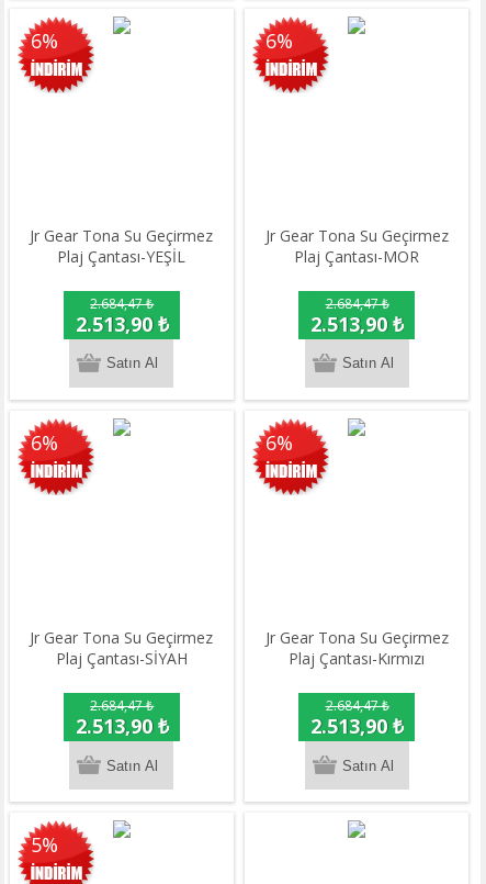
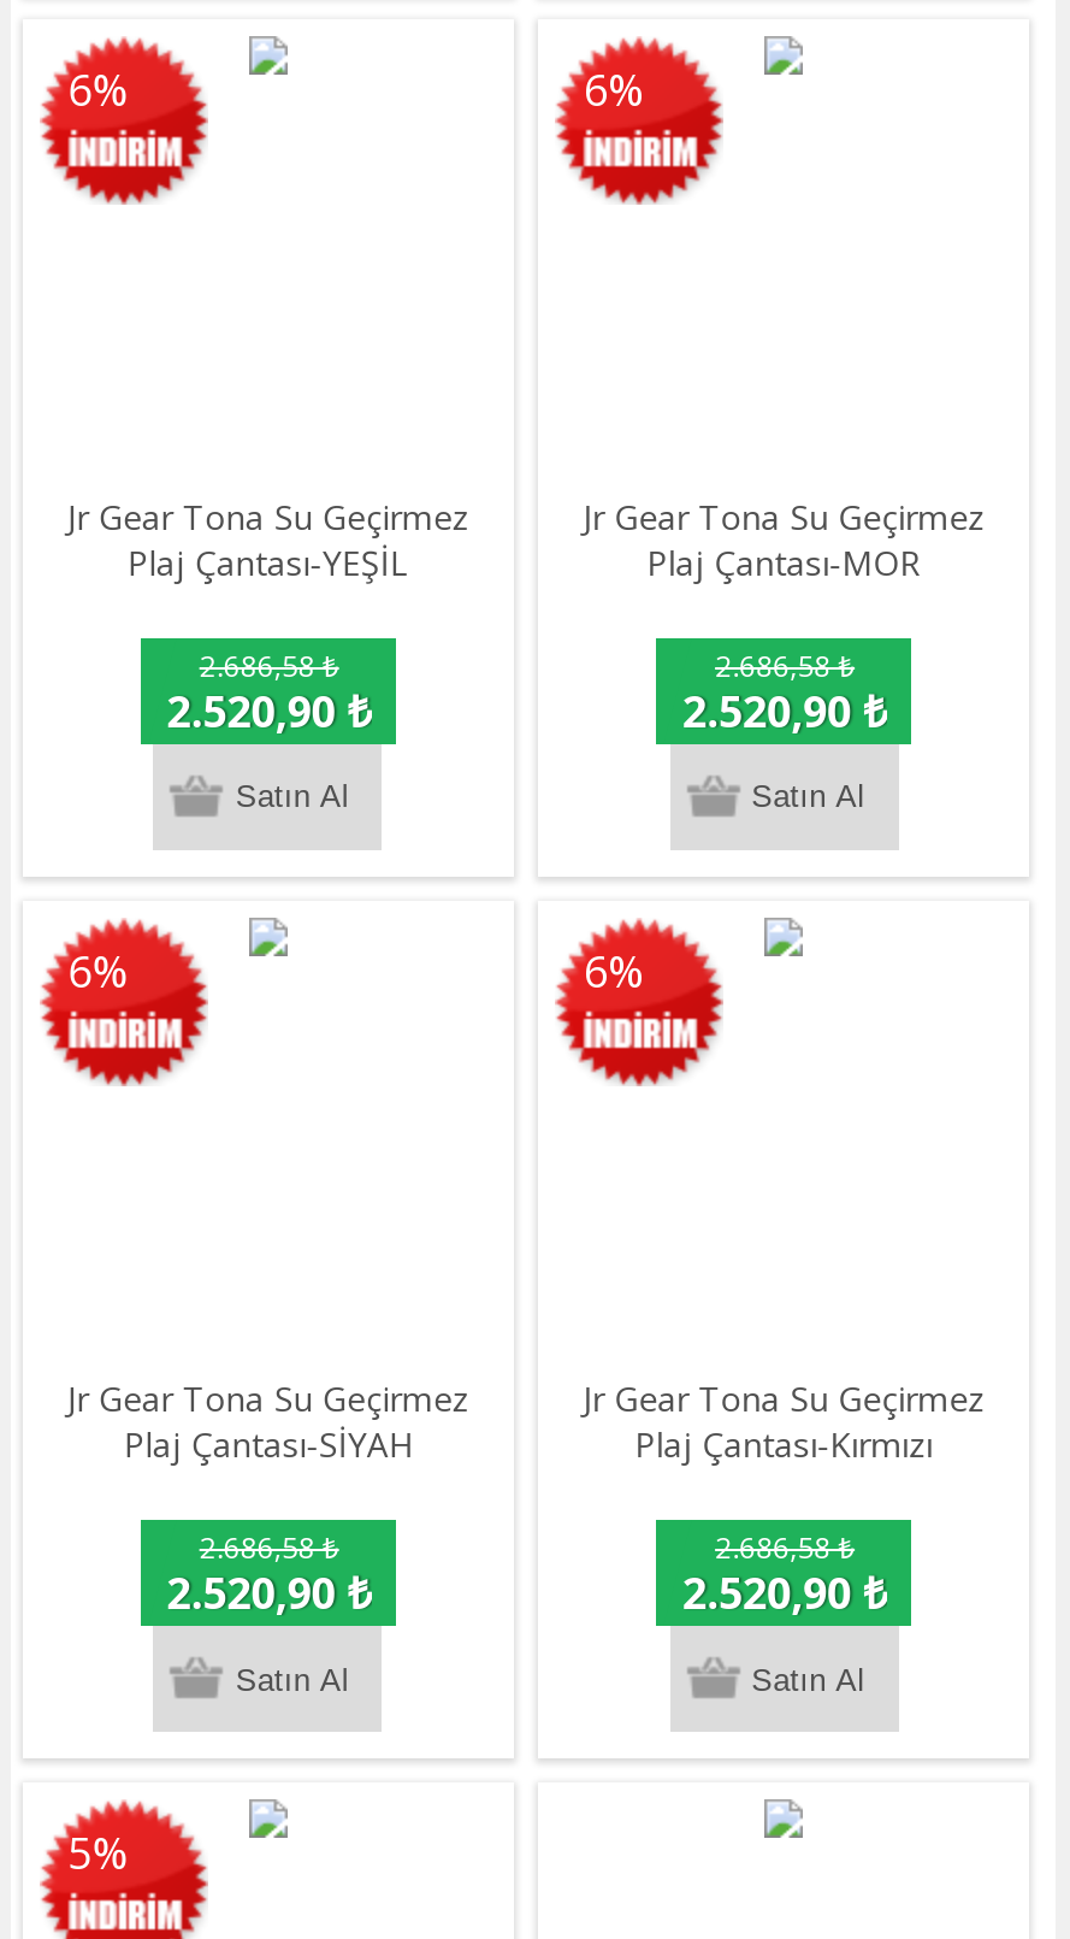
- 2.684,47 ₺
+ 2.686,58 ₺

- 2.684,47 ₺
+ 2.686,58 ₺

- 2.513,90 ₺
+ 2.520,90 ₺

- 2.513,90 ₺
+ 2.520,90 ₺

- 2.684,47 ₺
+ 2.686,58 ₺

- 2.684,47 ₺
+ 2.686,58 ₺

- 2.513,90 ₺
+ 2.520,90 ₺

- 2.513,90 ₺
+ 2.520,90 ₺
